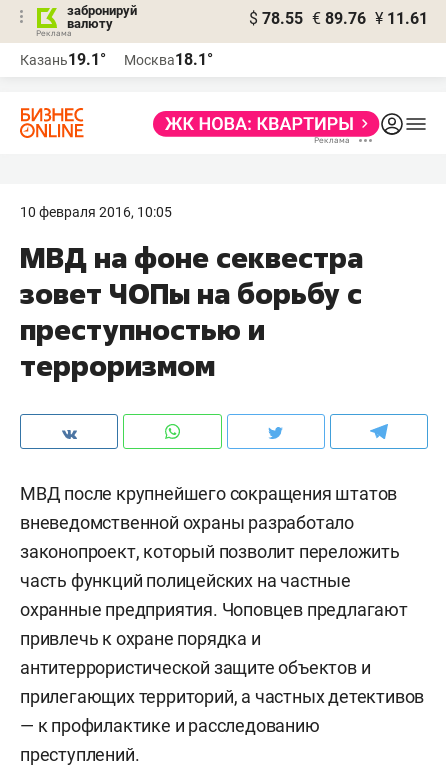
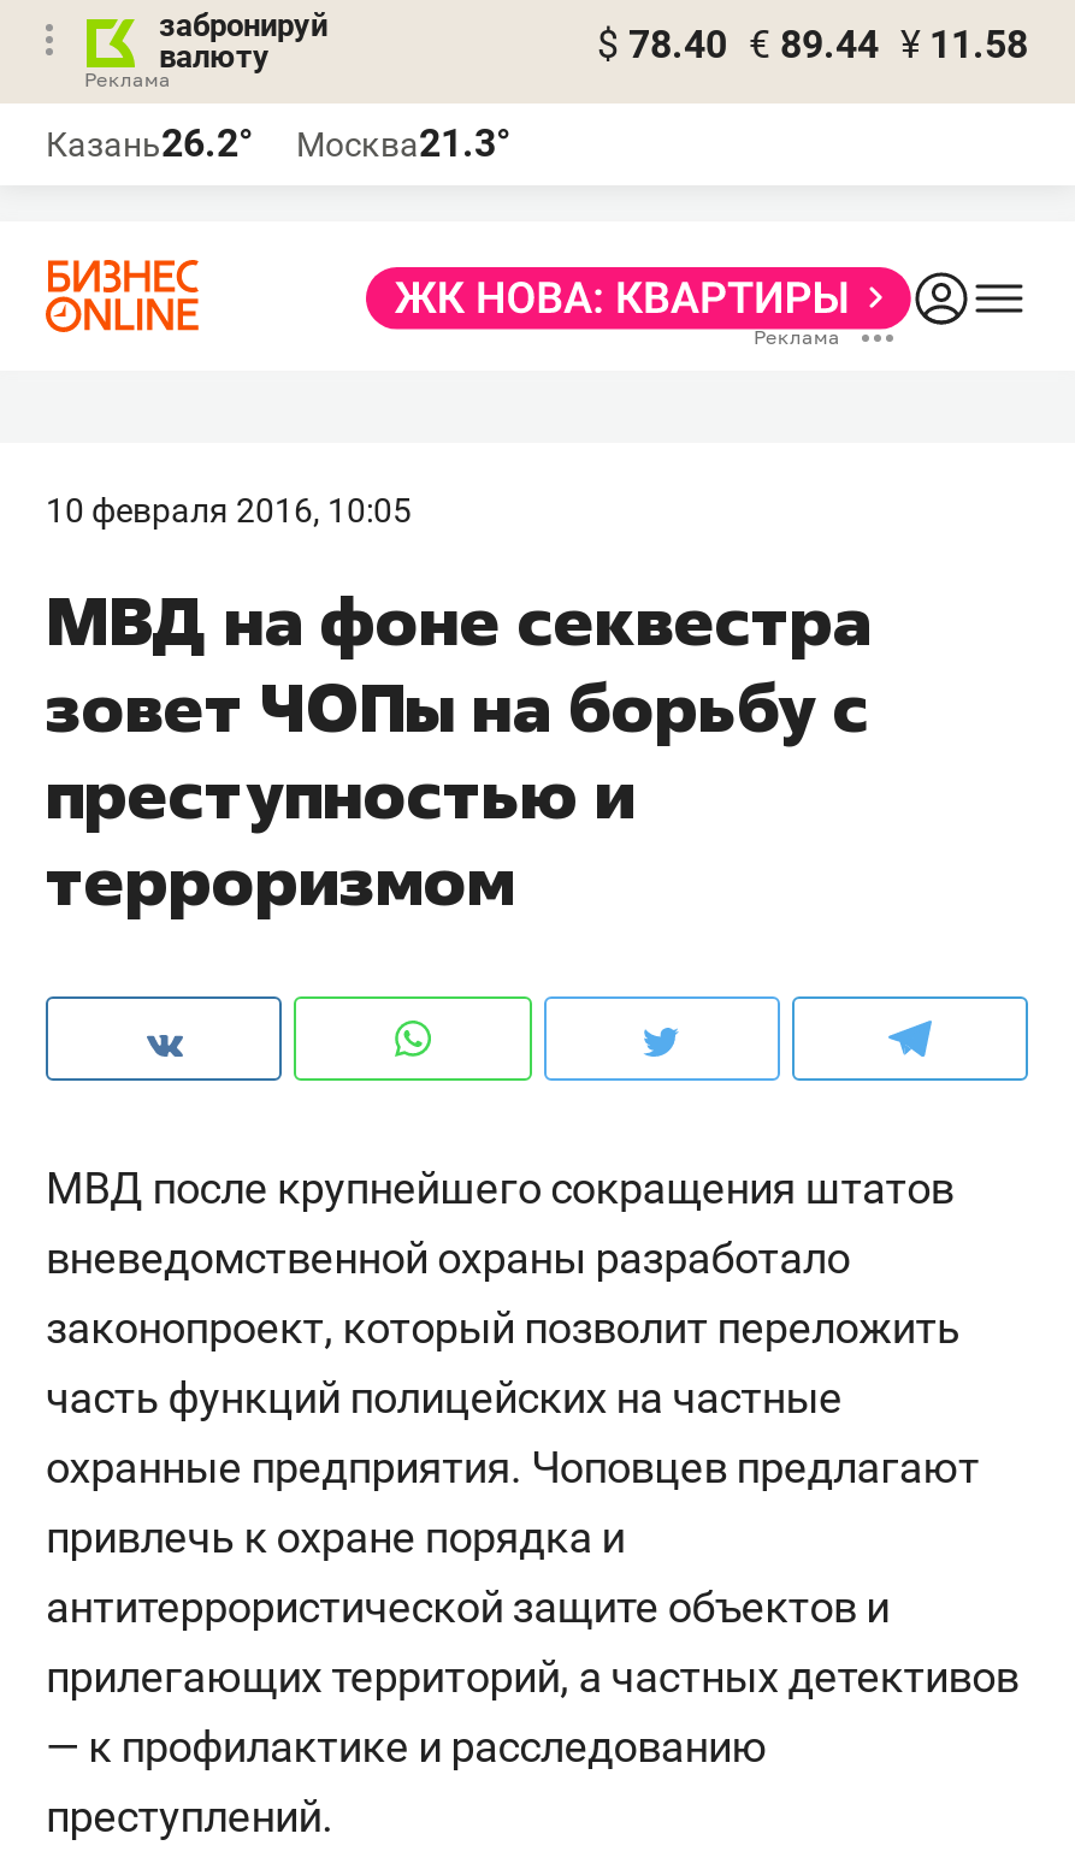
- $ 78.55 € 89.76 ¥ 11.61
+ $ 78.40 € 89.44 ¥ 11.58

- Казань19.1°
+ Казань26.2°

- Москва18.1°
+ Москва21.3°
